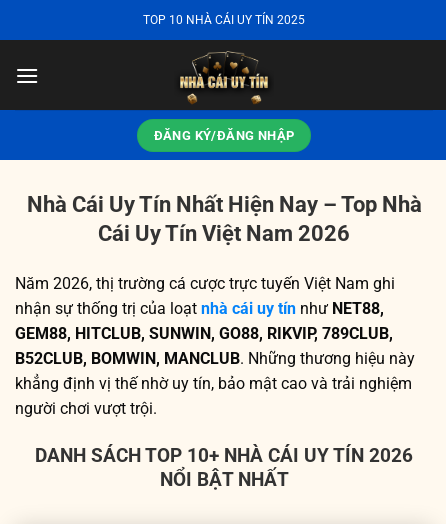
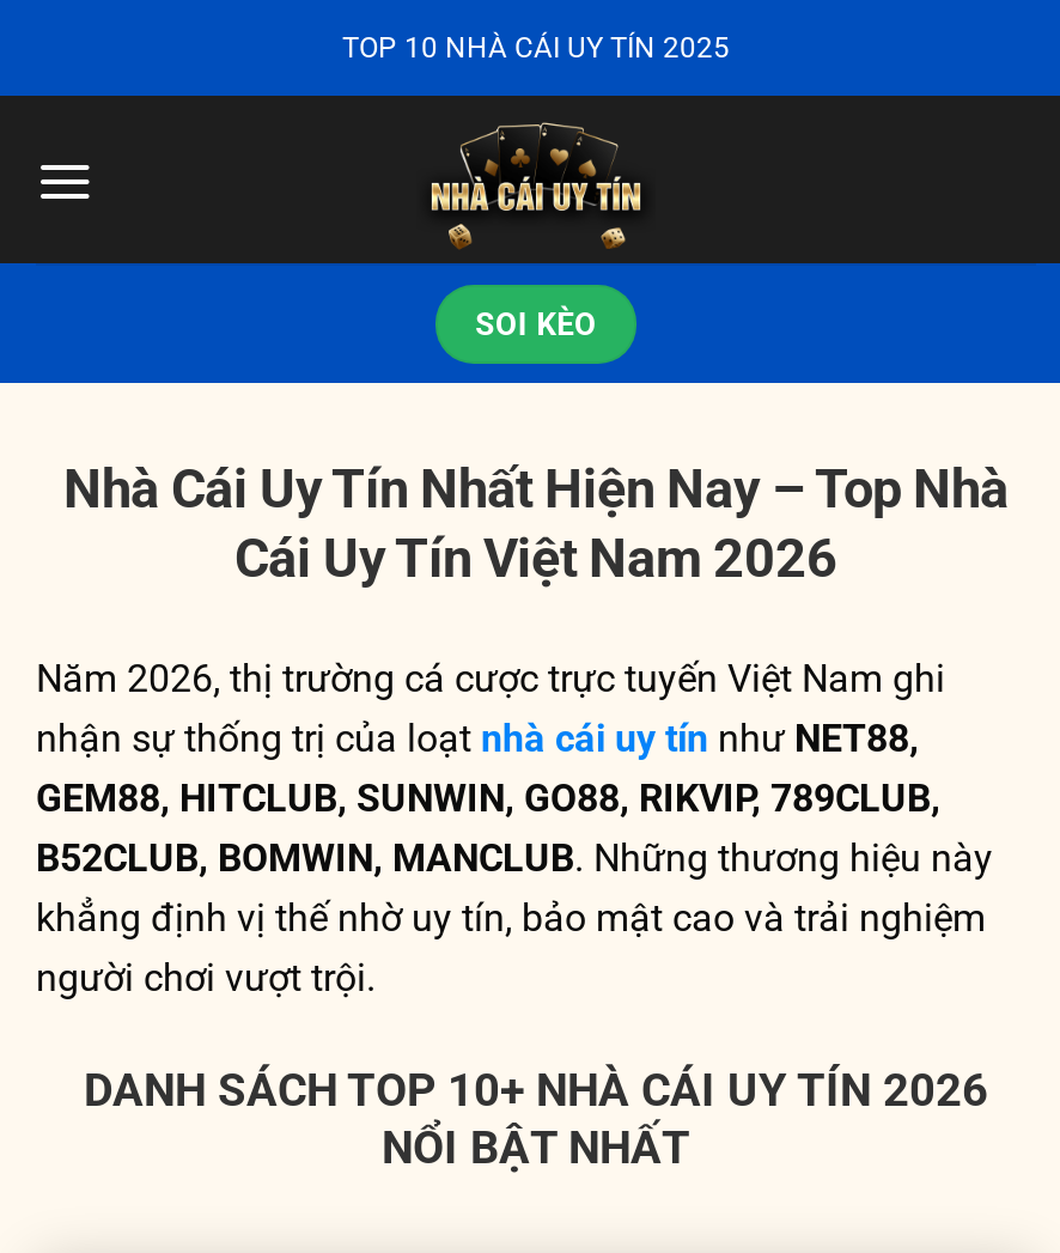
- ĐĂNG KÝ/ĐĂNG NHẬP
+ SOI KÈO
